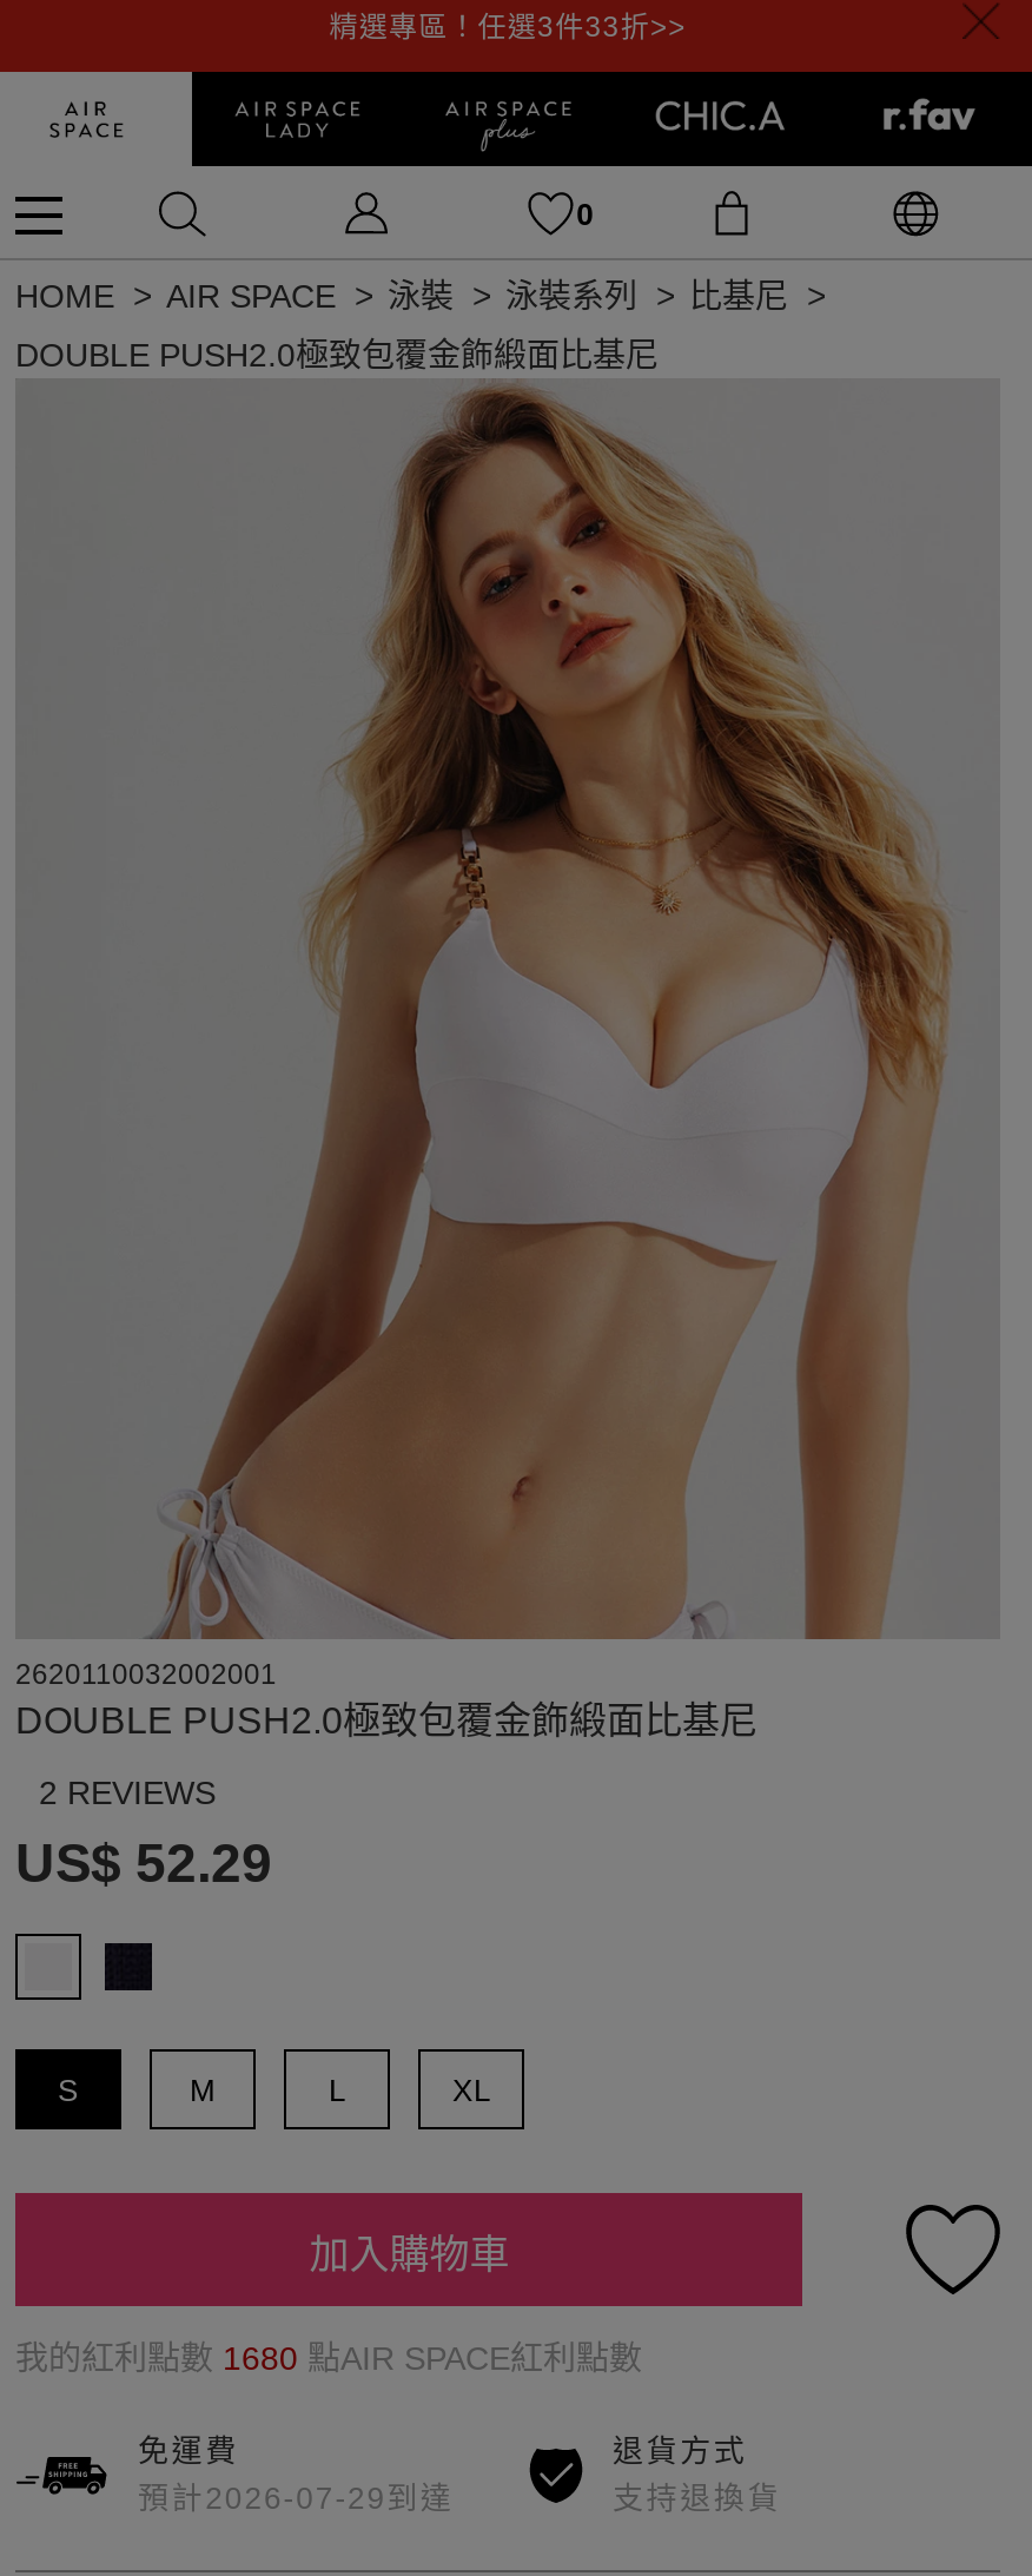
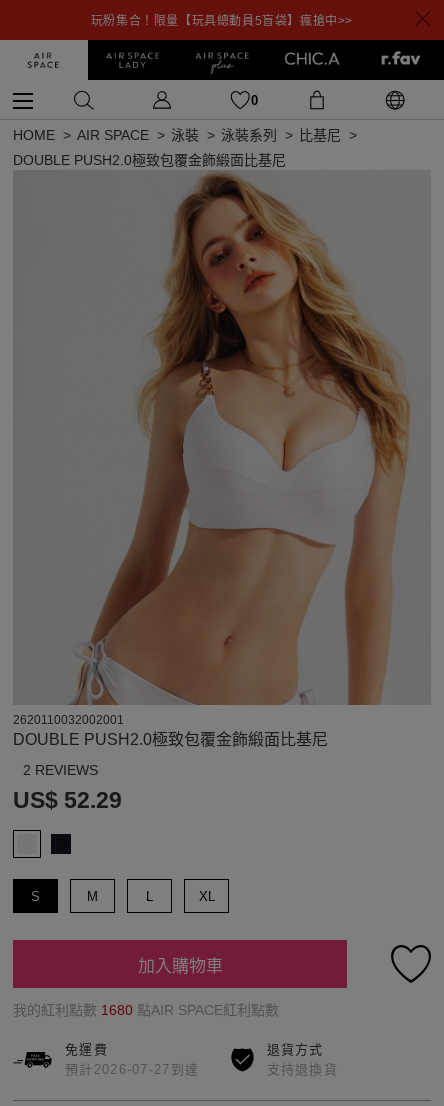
- 精選專區！任選3件33折>>
+ 玩粉集合！限量【玩具總動員5盲袋】瘋搶中>>

- 預計2026-07-29到達
+ 預計2026-07-27到達
